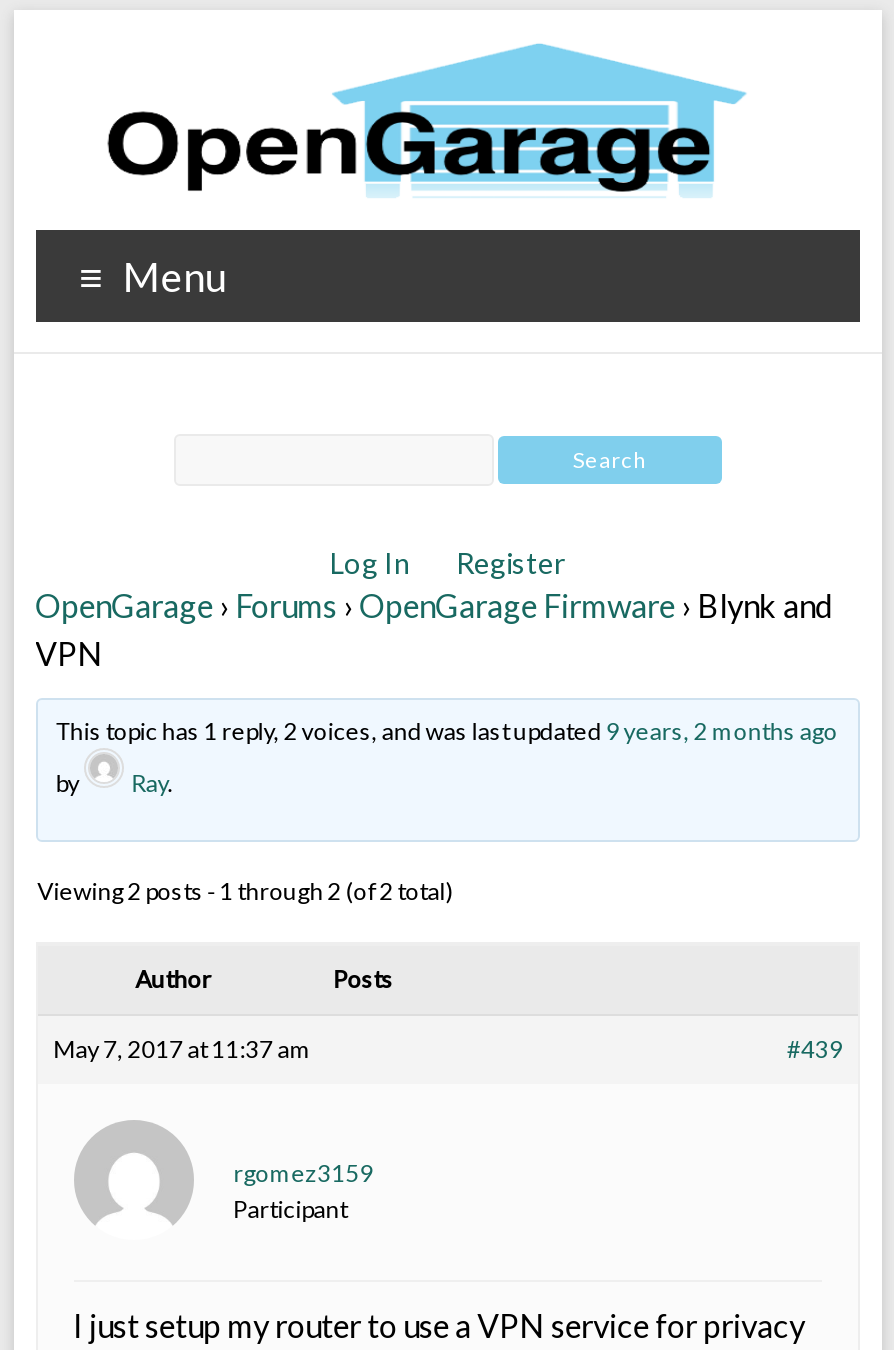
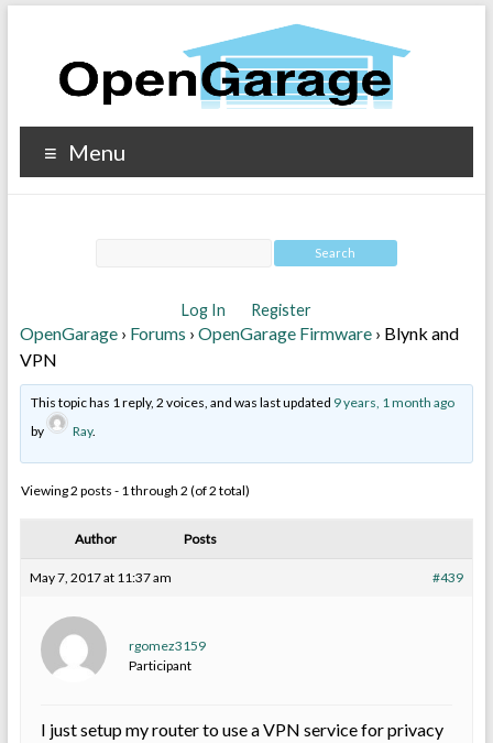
- This topic has 1 reply, 2 voices, and was last updated 9 years, 2 months ago
+ This topic has 1 reply, 2 voices, and was last updated 9 years, 1 month ago
